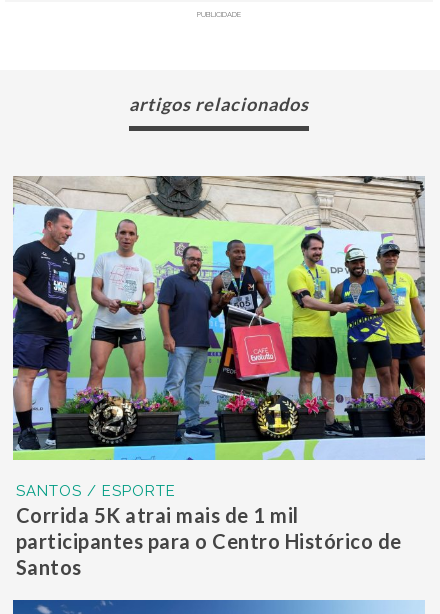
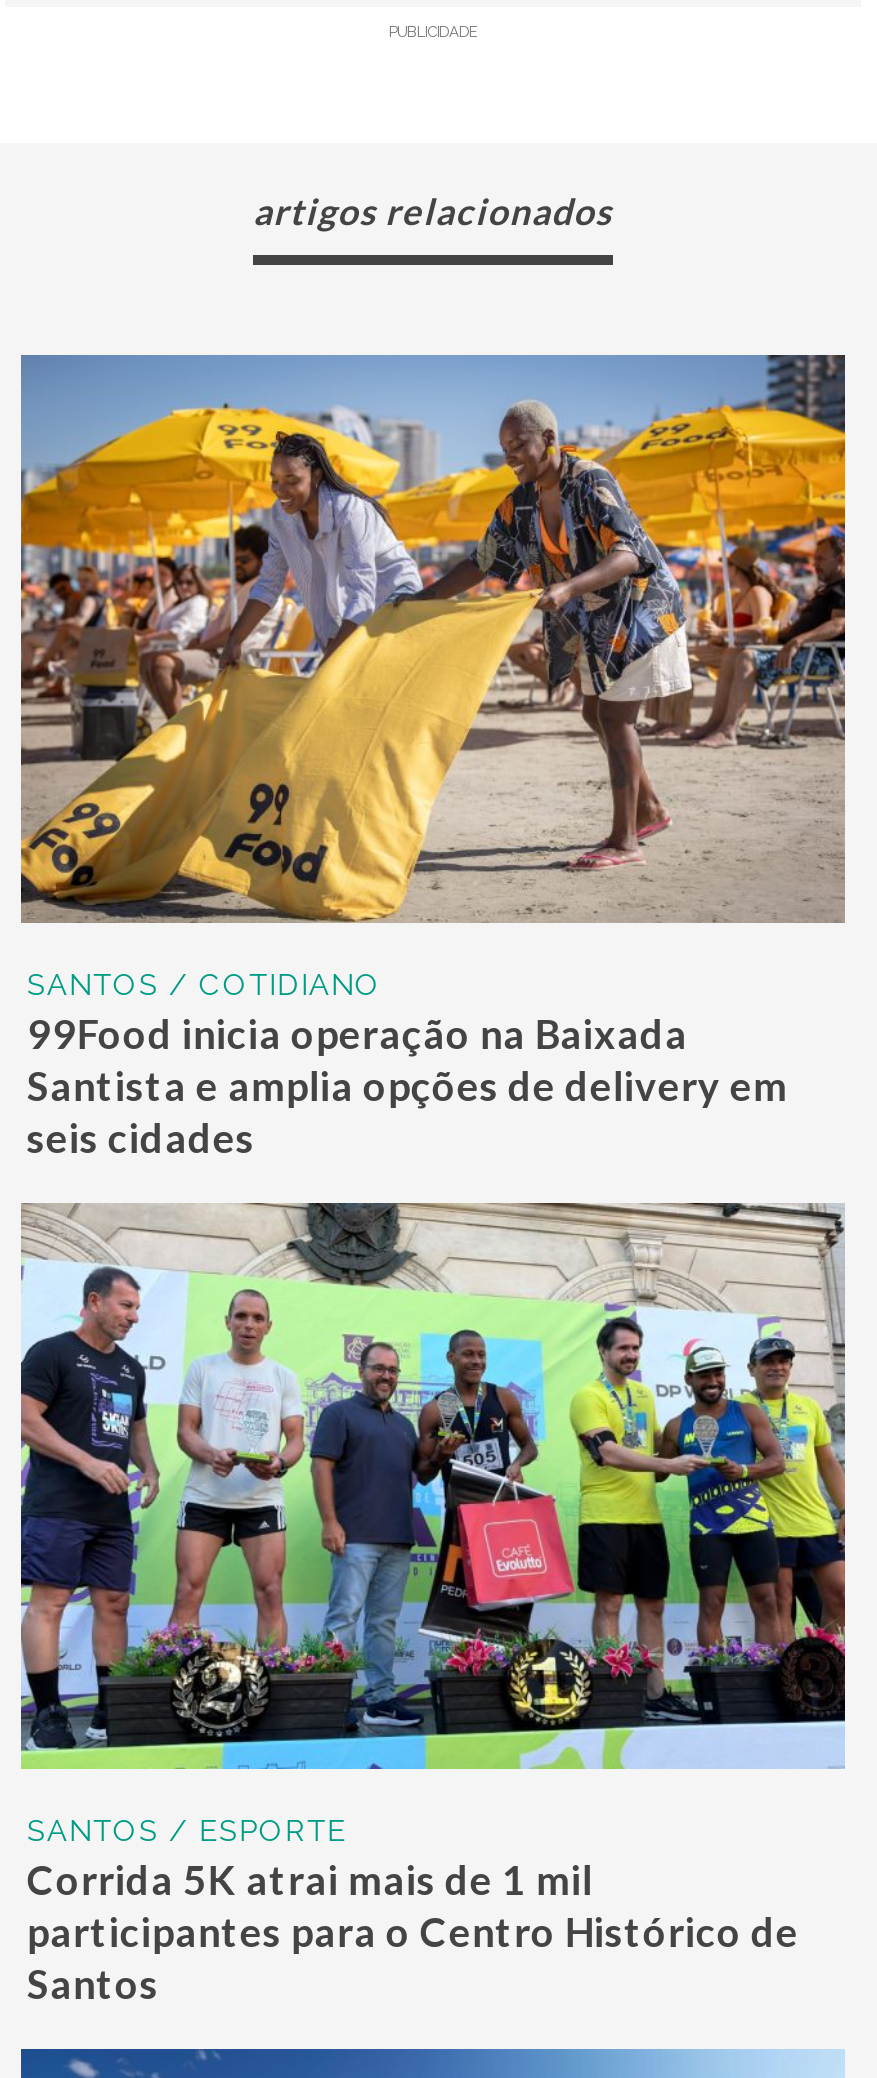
+ [image]
+ SANTOS / COTIDIANO
+ 99Food inicia operação na Baixada
+ Santista e amplia opções de delivery em
+ seis cidades
